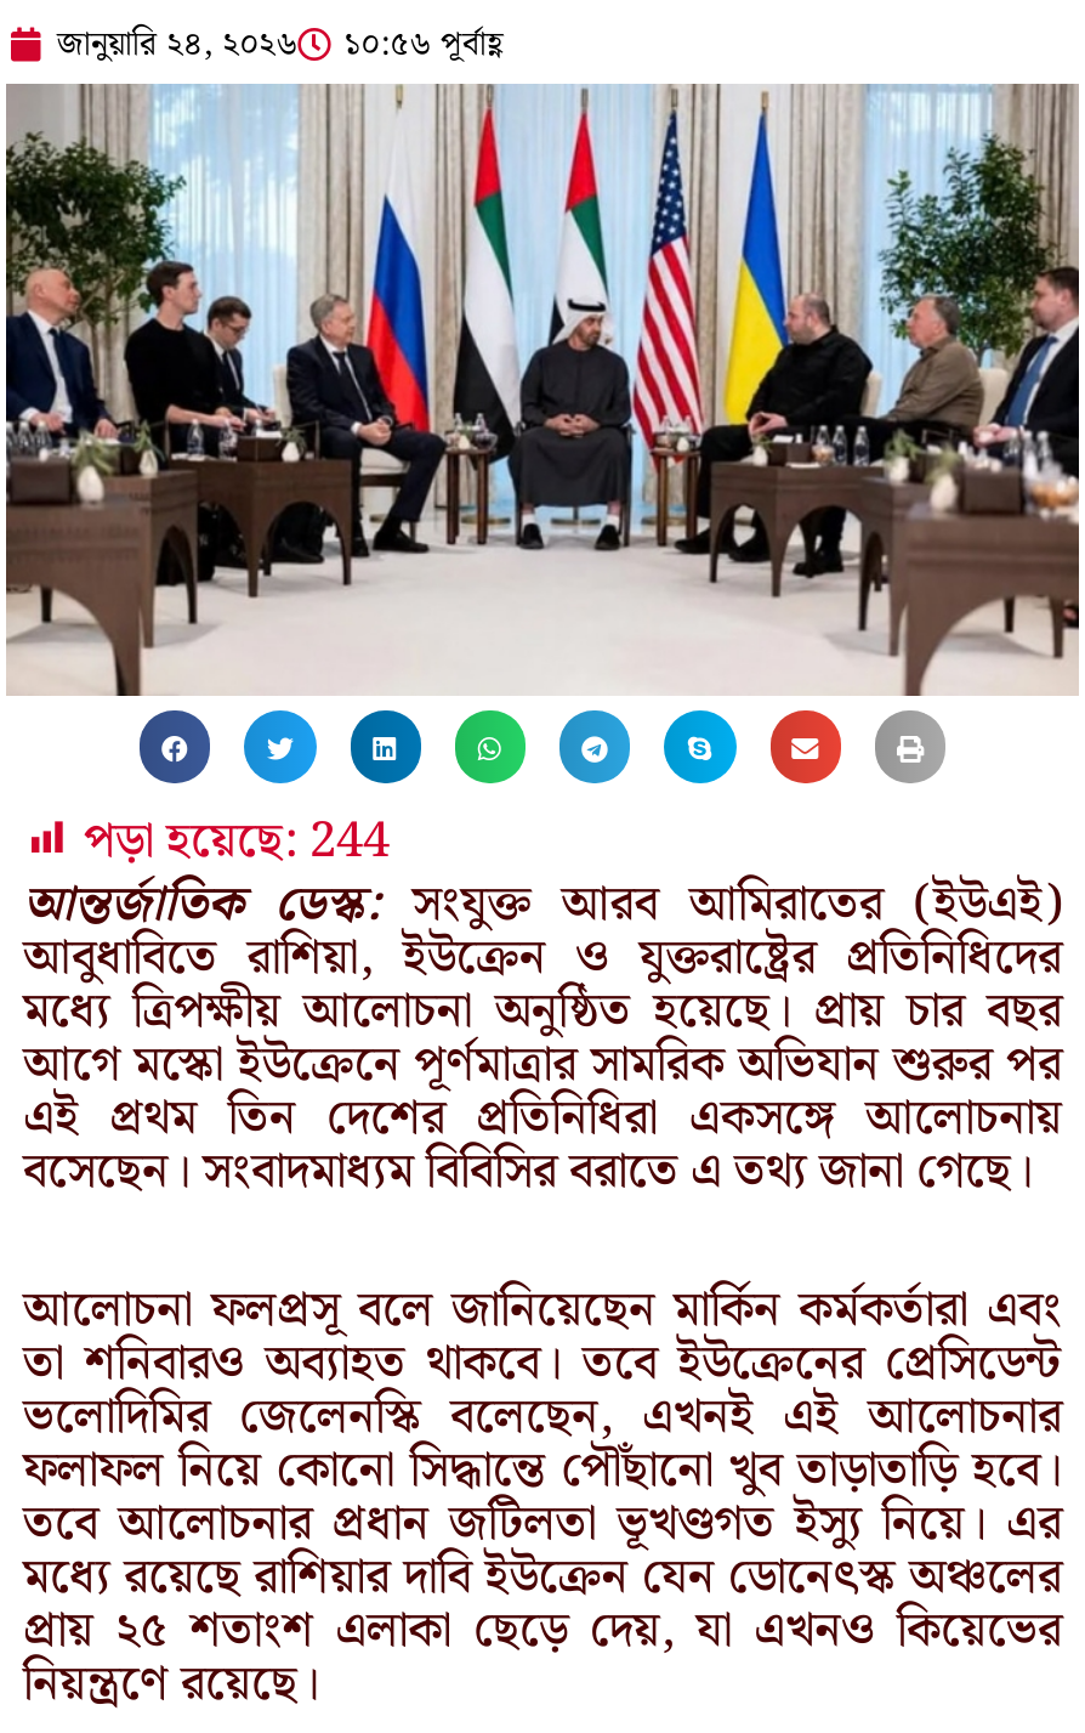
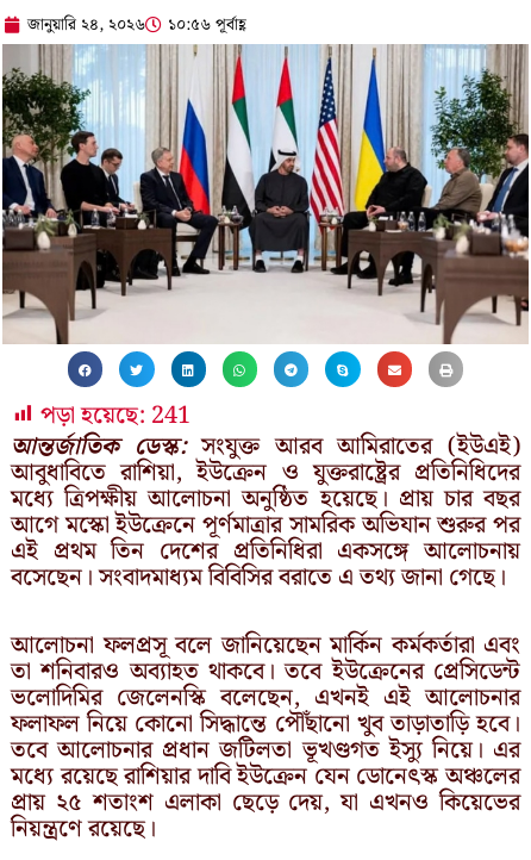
- পড়া হয়েছে: 244
+ পড়া হয়েছে: 241
